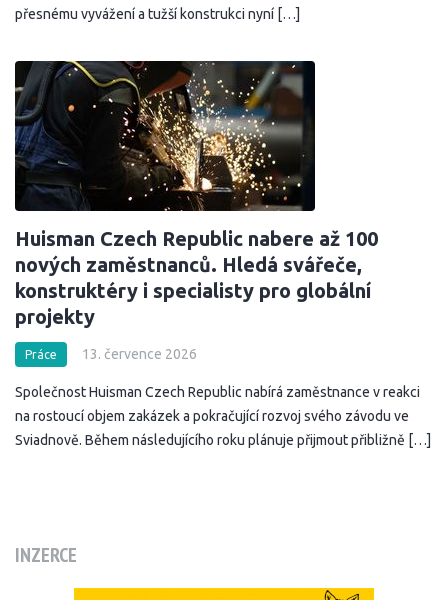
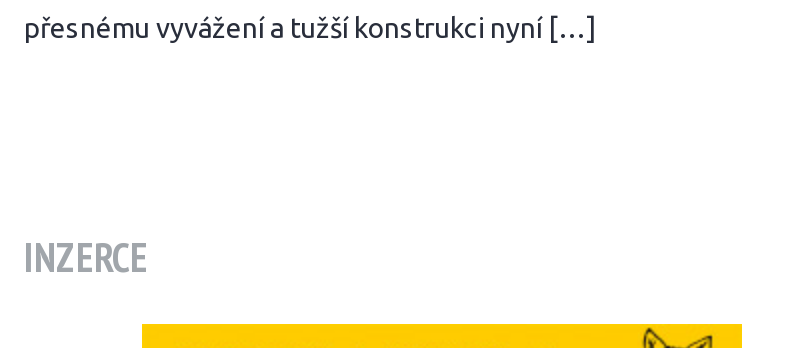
- [image]
- Huisman Czech Republic nabere až 100
- nových zaměstnanců. Hledá svářeče,
- konstruktéry i specialisty pro globální
- projekty
- Práce
- 13. července 2026
- Společnost Huisman Czech Republic nabírá zaměstnance v reakci
- na rostoucí objem zakázek a pokračující rozvoj svého závodu ve
- Sviadnově. Během následujícího roku plánuje přijmout přibližně […]
